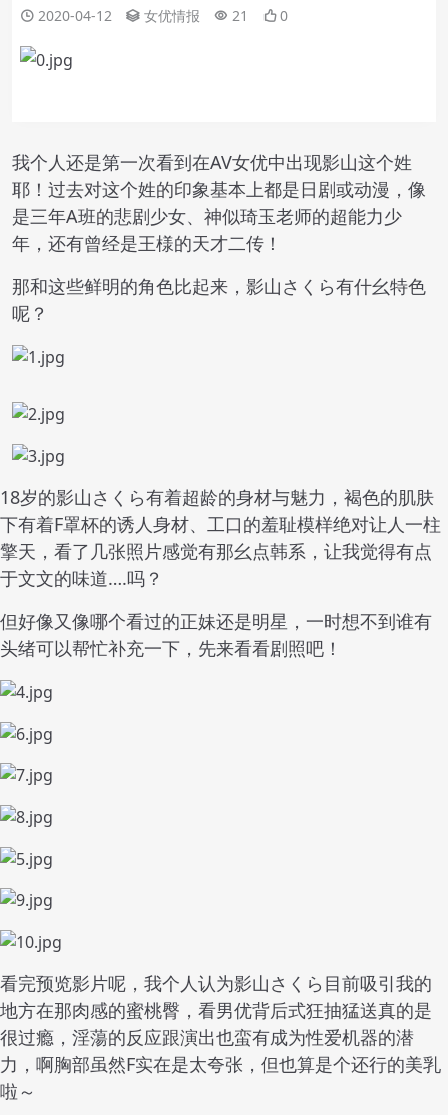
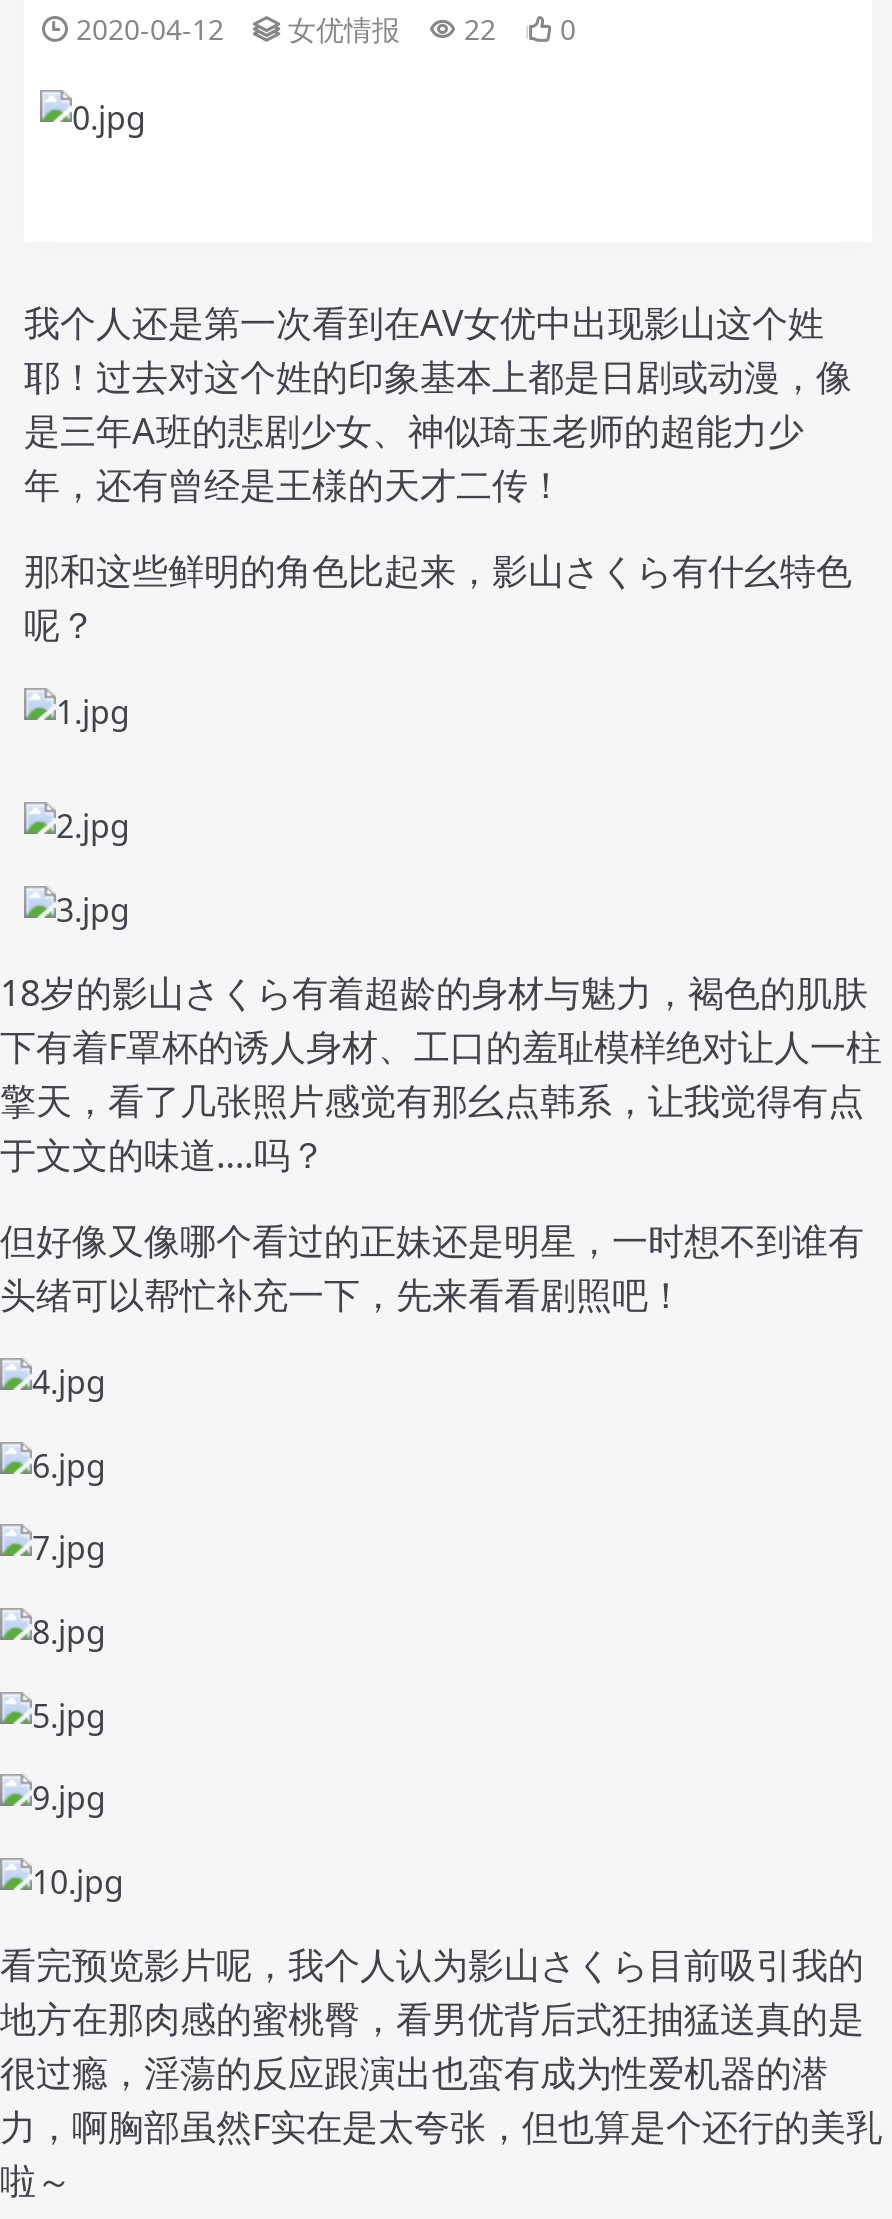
- 2020-04-12 女优情报 21 0
+ 2020-04-12 女优情报 22 0
